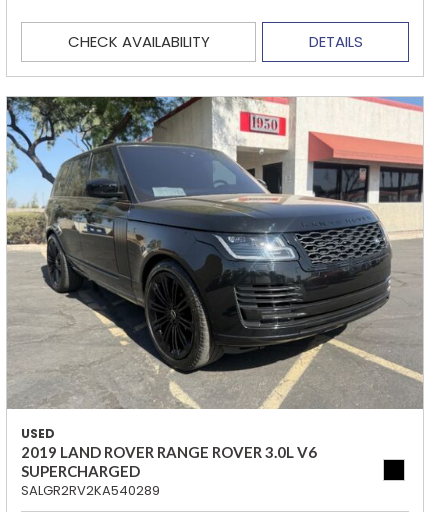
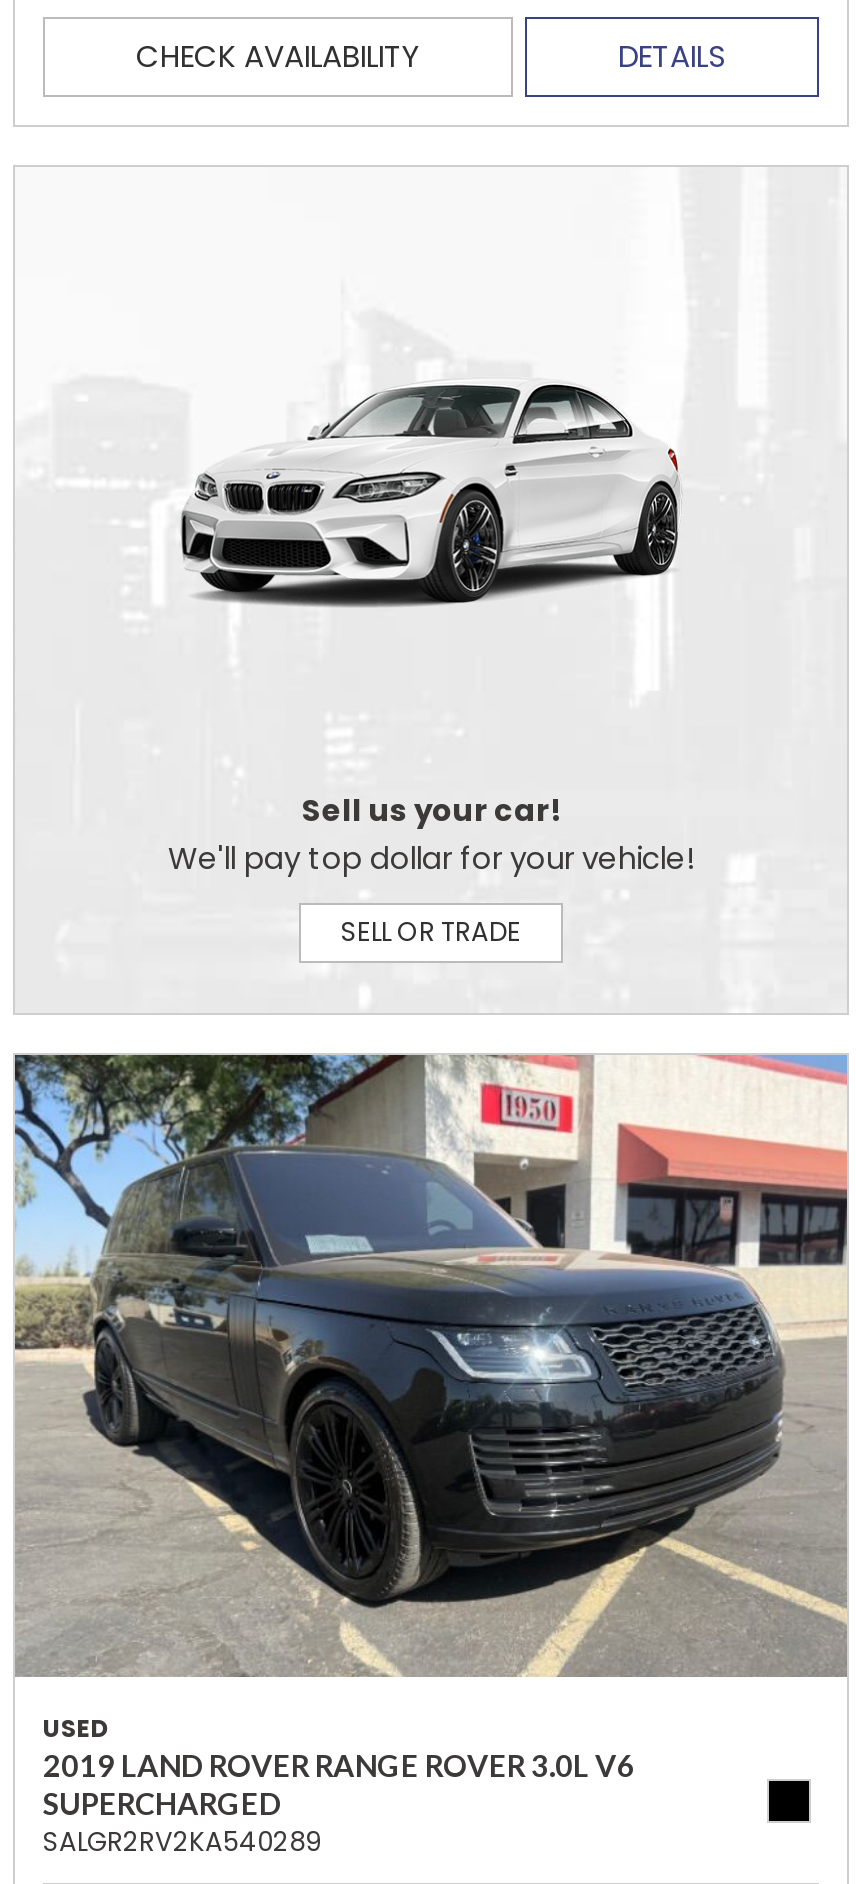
+ Sell us your car!
+ We'll pay top dollar for your vehicle!
+ SELL OR TRADE

+ [image]
